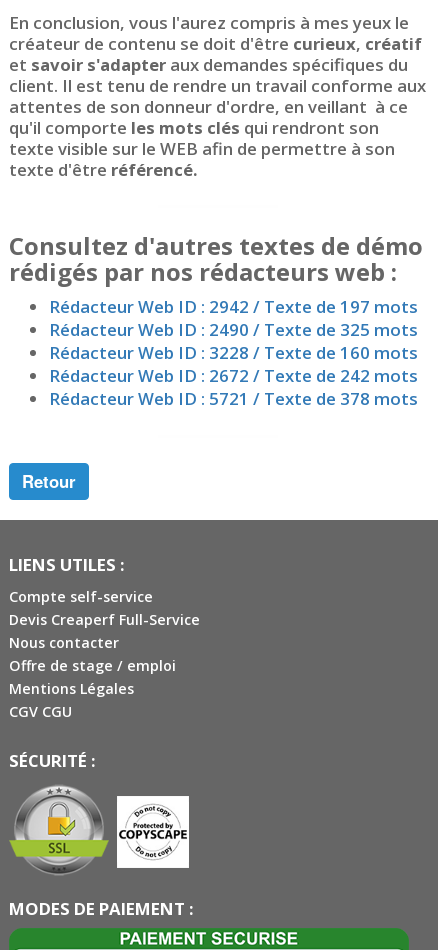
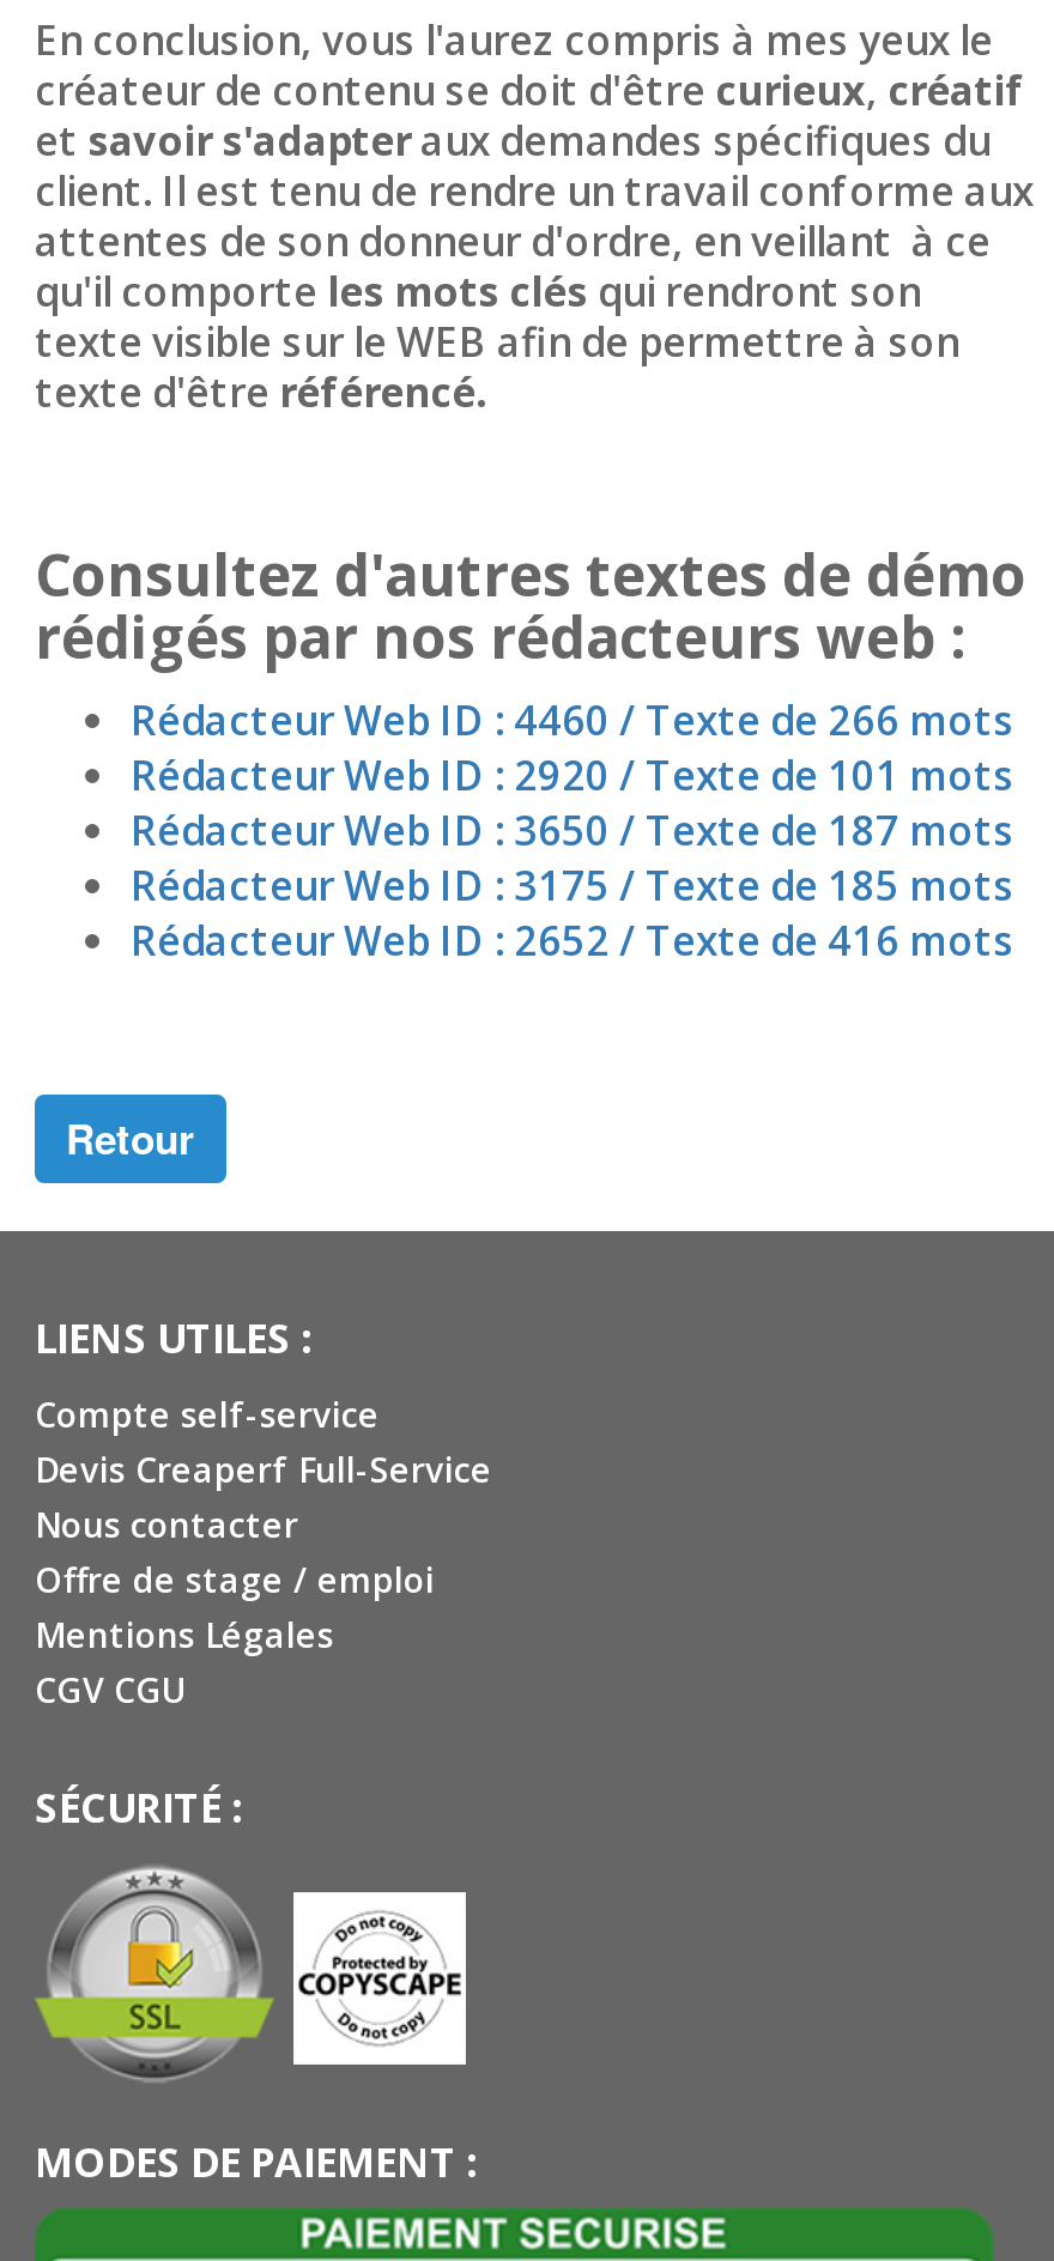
- Rédacteur Web ID : 2942 / Texte de 197 mots
+ Rédacteur Web ID : 4460 / Texte de 266 mots

- Rédacteur Web ID : 2490 / Texte de 325 mots
+ Rédacteur Web ID : 2920 / Texte de 101 mots

- Rédacteur Web ID : 3228 / Texte de 160 mots
+ Rédacteur Web ID : 3650 / Texte de 187 mots

- Rédacteur Web ID : 2672 / Texte de 242 mots
+ Rédacteur Web ID : 3175 / Texte de 185 mots

- Rédacteur Web ID : 5721 / Texte de 378 mots
+ Rédacteur Web ID : 2652 / Texte de 416 mots
